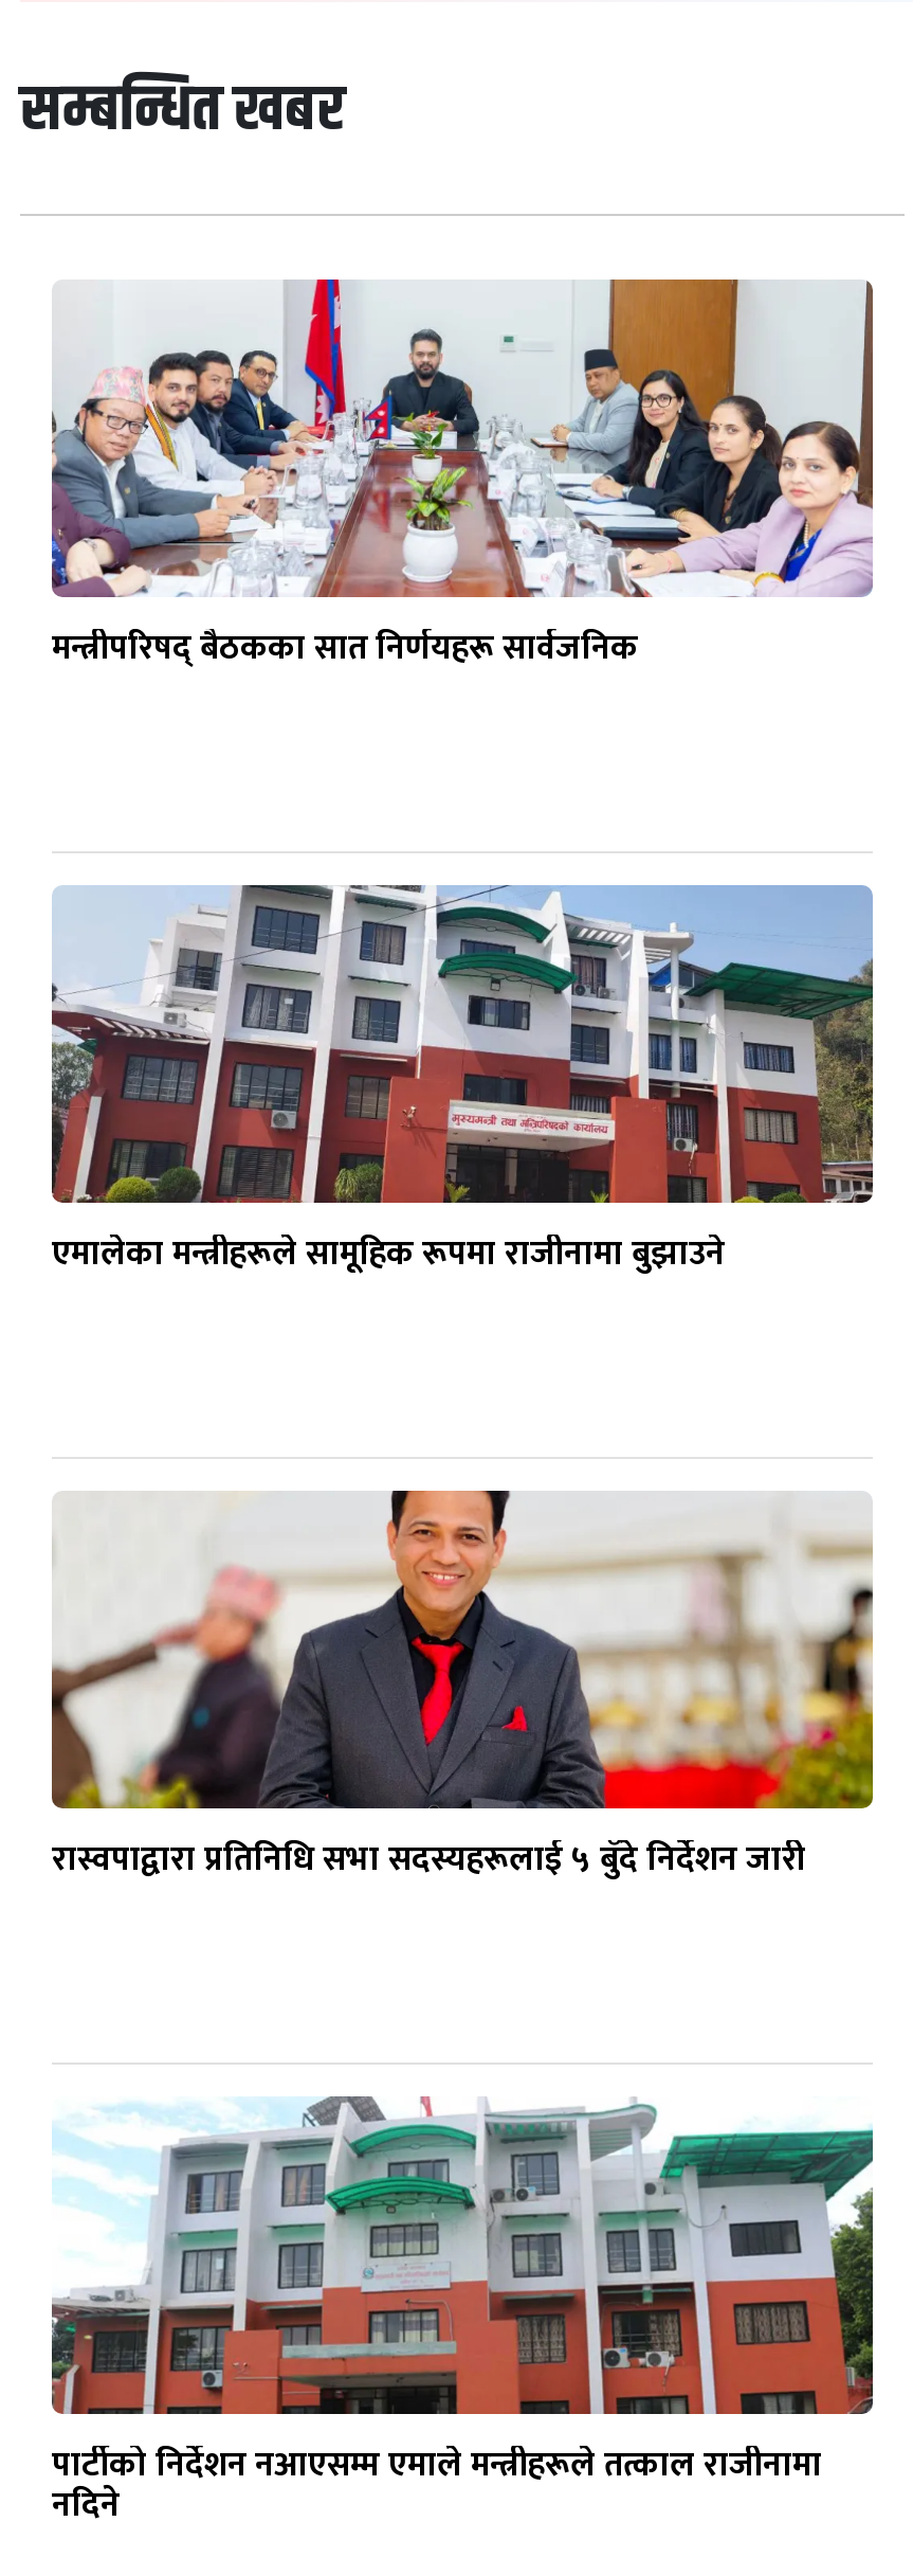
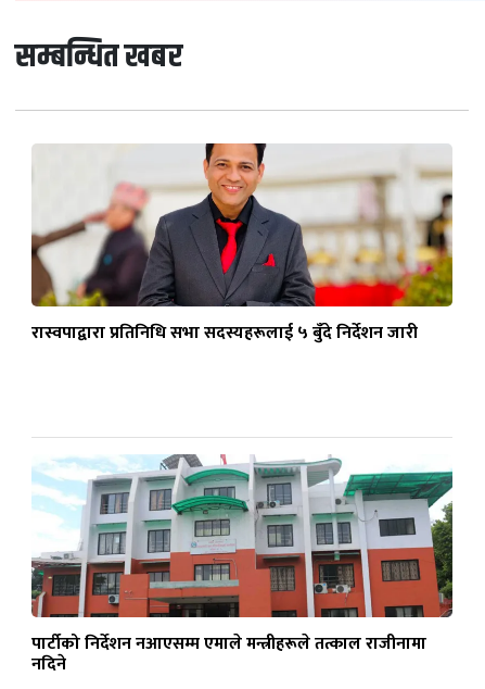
- [image]
- मन्त्रीपरिषद् बैठकका सात निर्णयहरू सार्वजनिक

- [image]
- एमालेका मन्त्रीहरूले सामूहिक रूपमा राजीनामा बुझाउने
